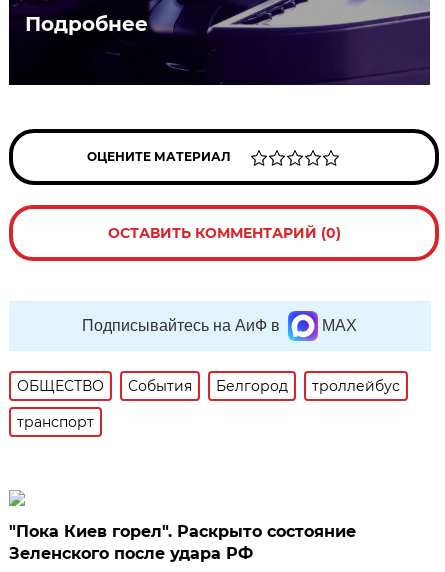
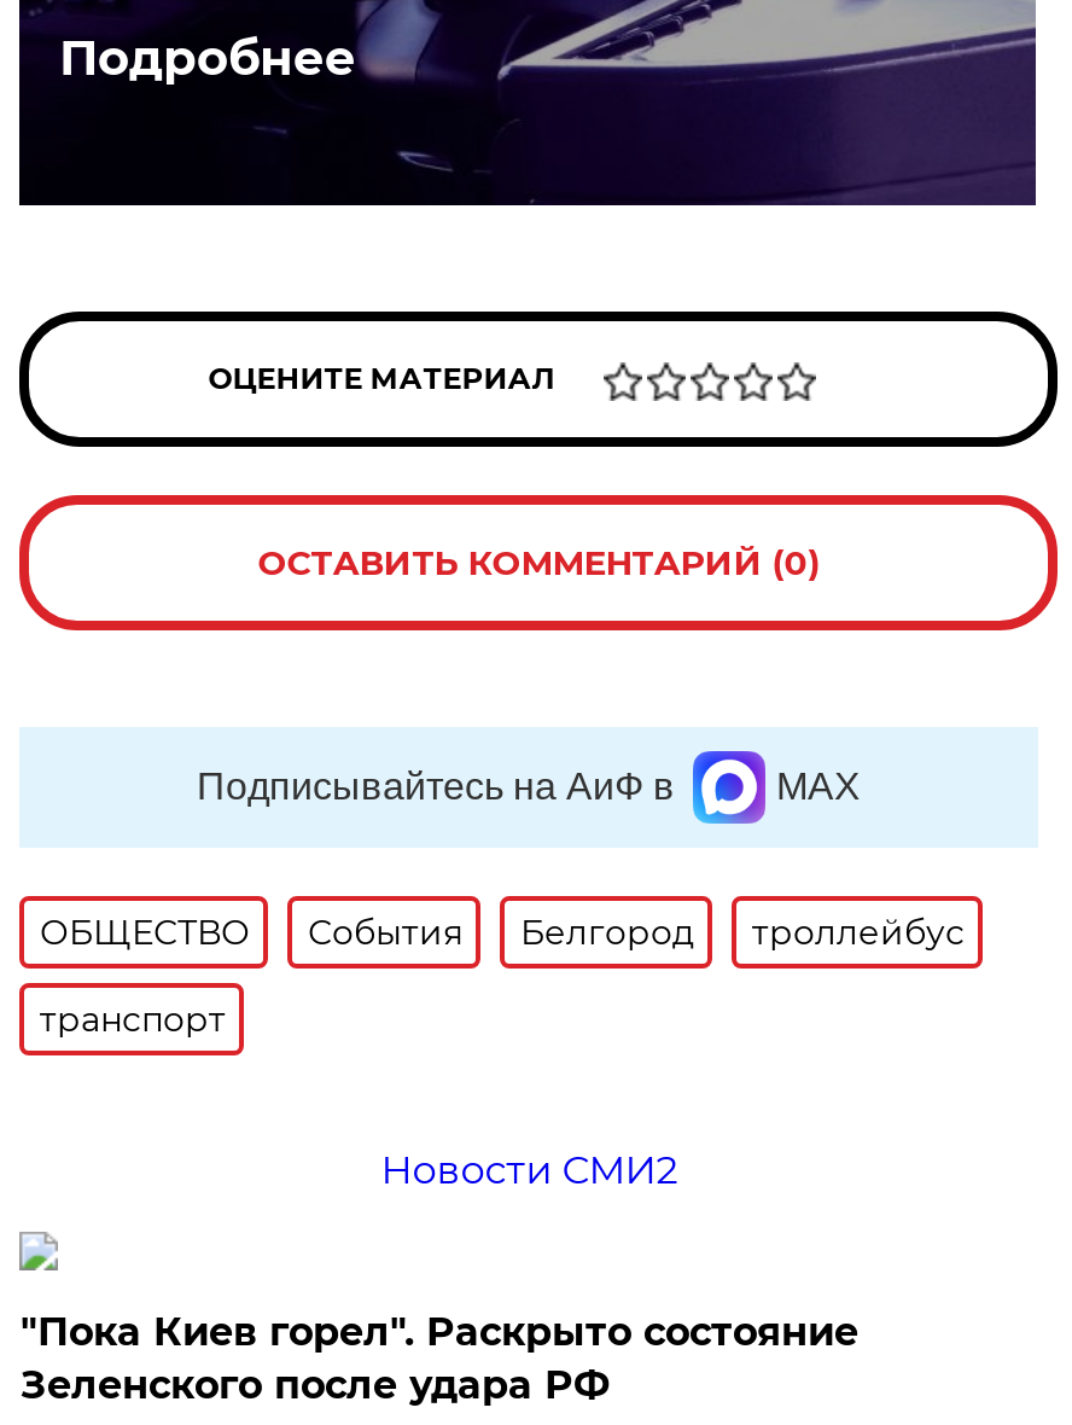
+ Новости СМИ2
